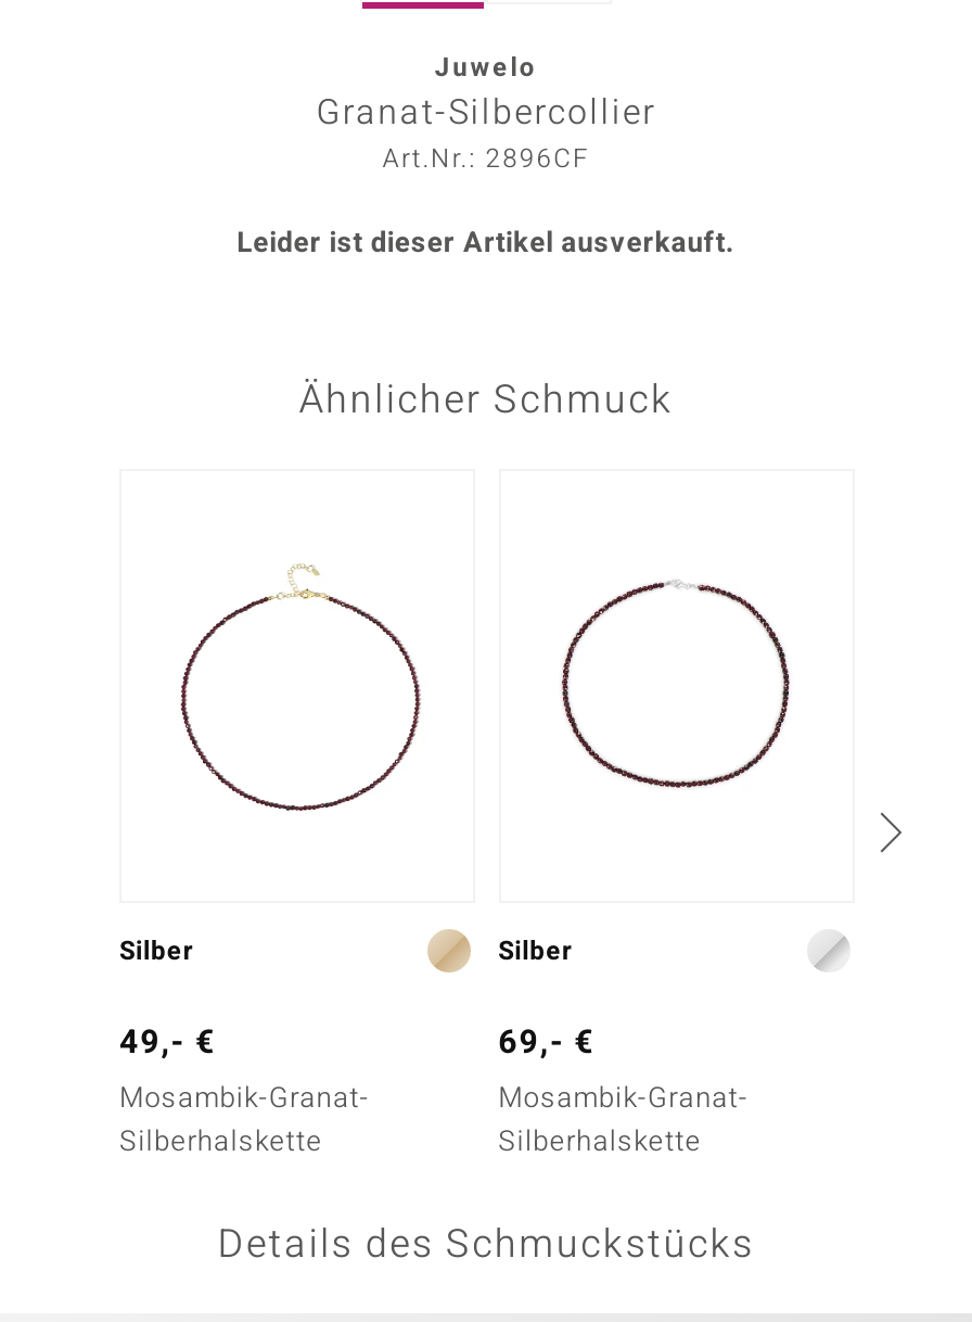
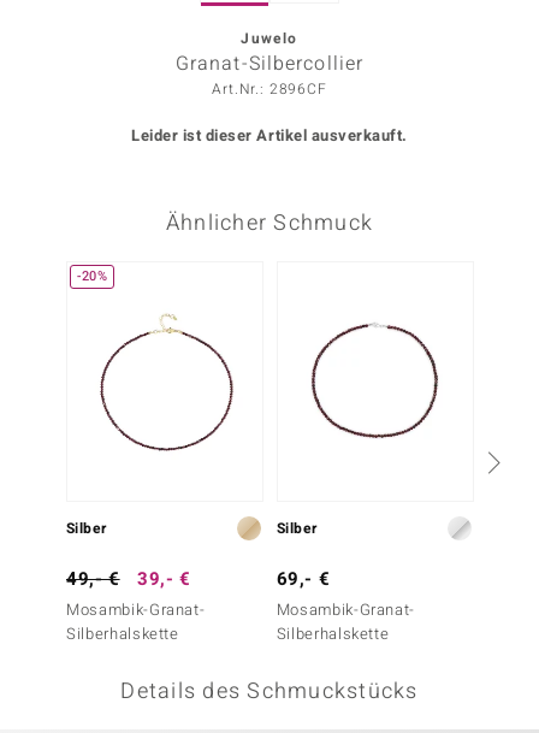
+ -20%

+ 39,- €
